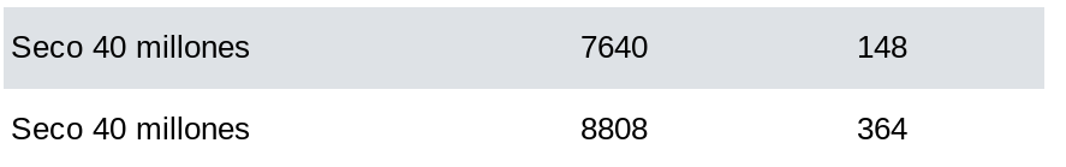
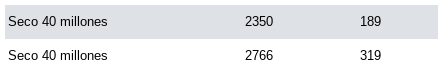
- 7640
+ 2350

- 148
+ 189

- 8808
+ 2766

- 364
+ 319
